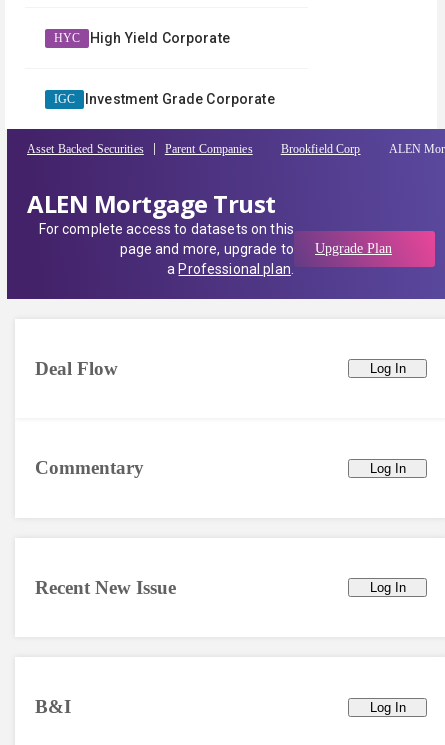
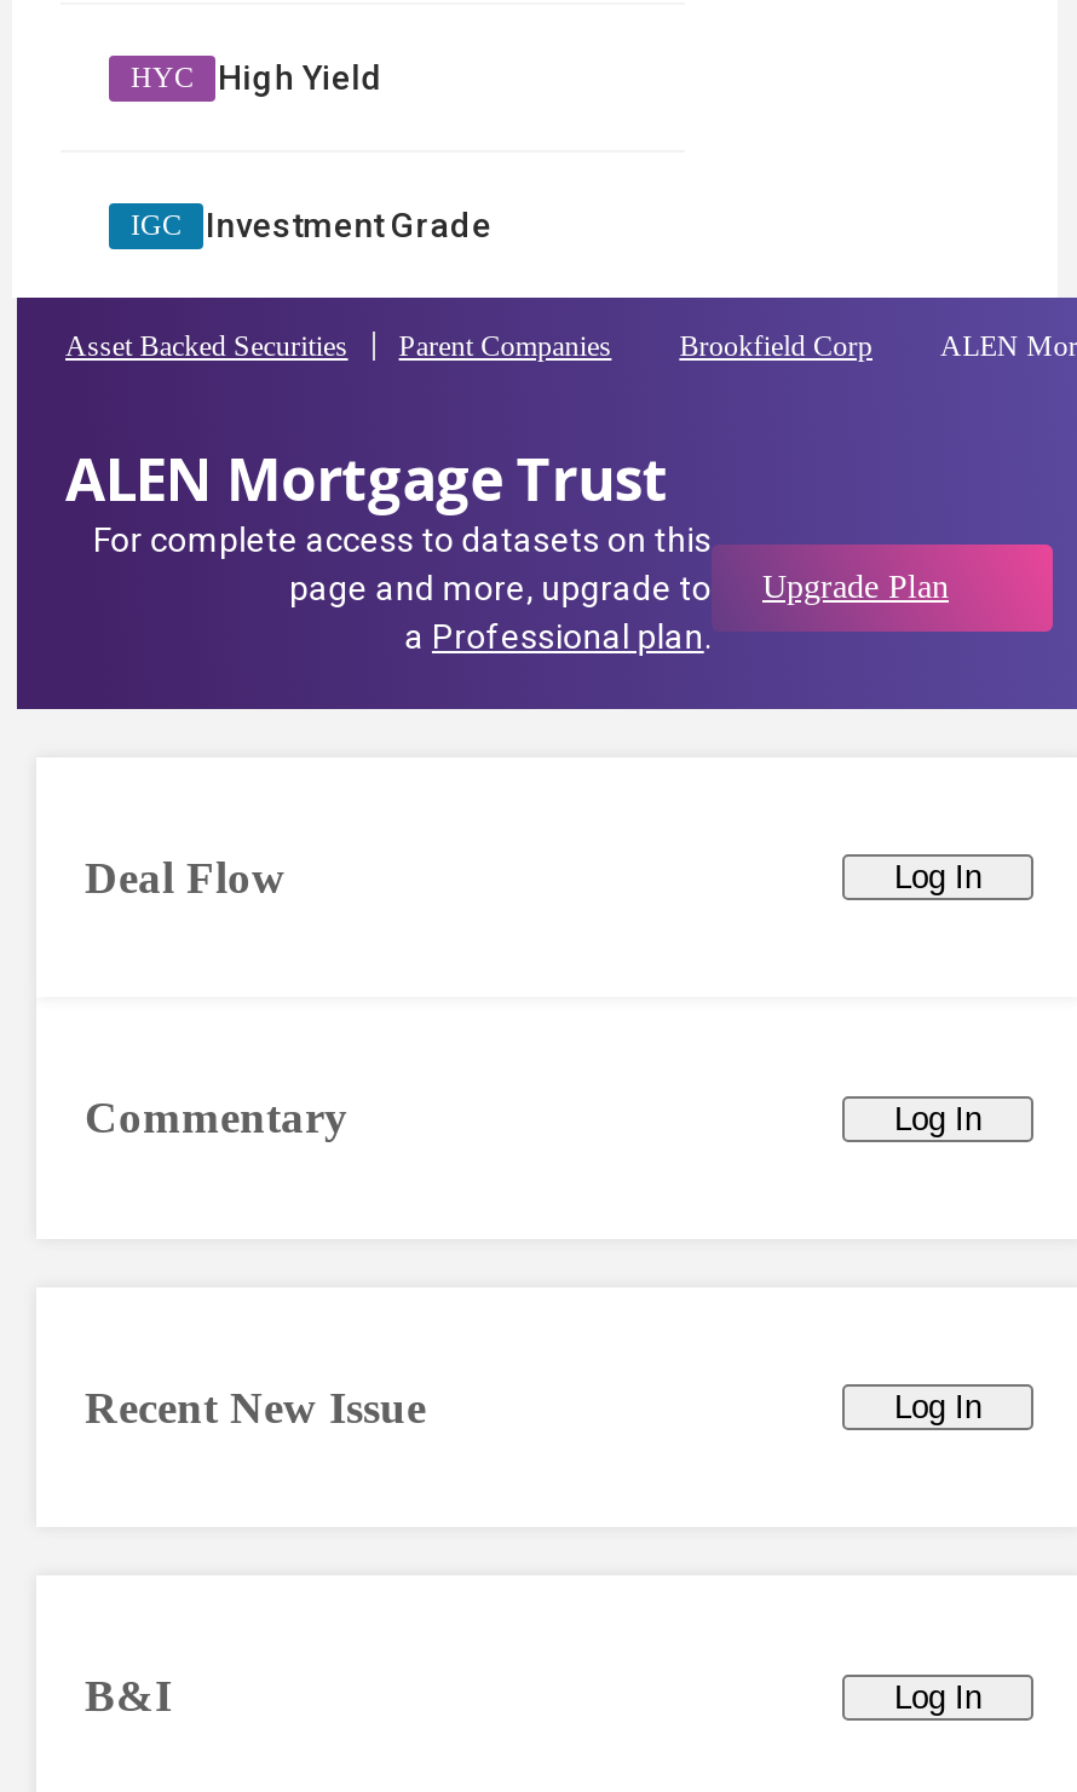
- High Yield Corporate
+ High Yield

- Investment Grade Corporate
+ Investment Grade
